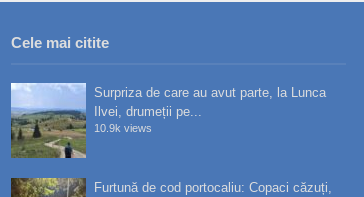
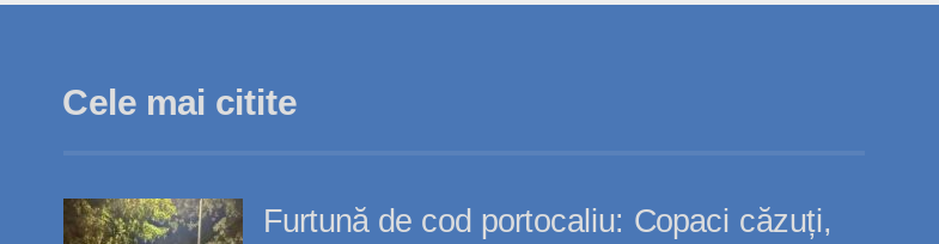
- [image]
- Surpriza de care au avut parte, la Lunca
- Ilvei, drumeții pe...
- 10.9k views
